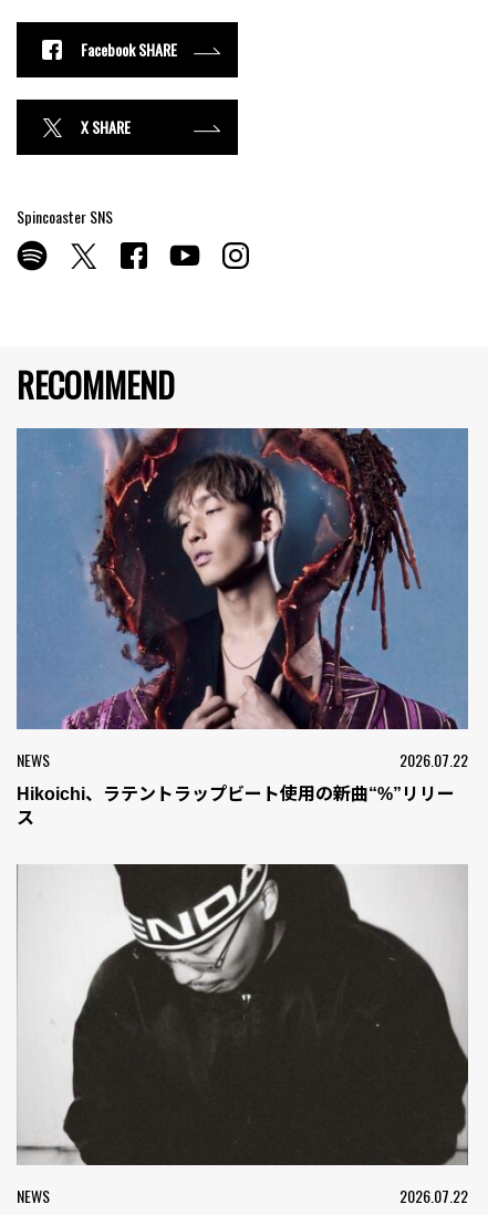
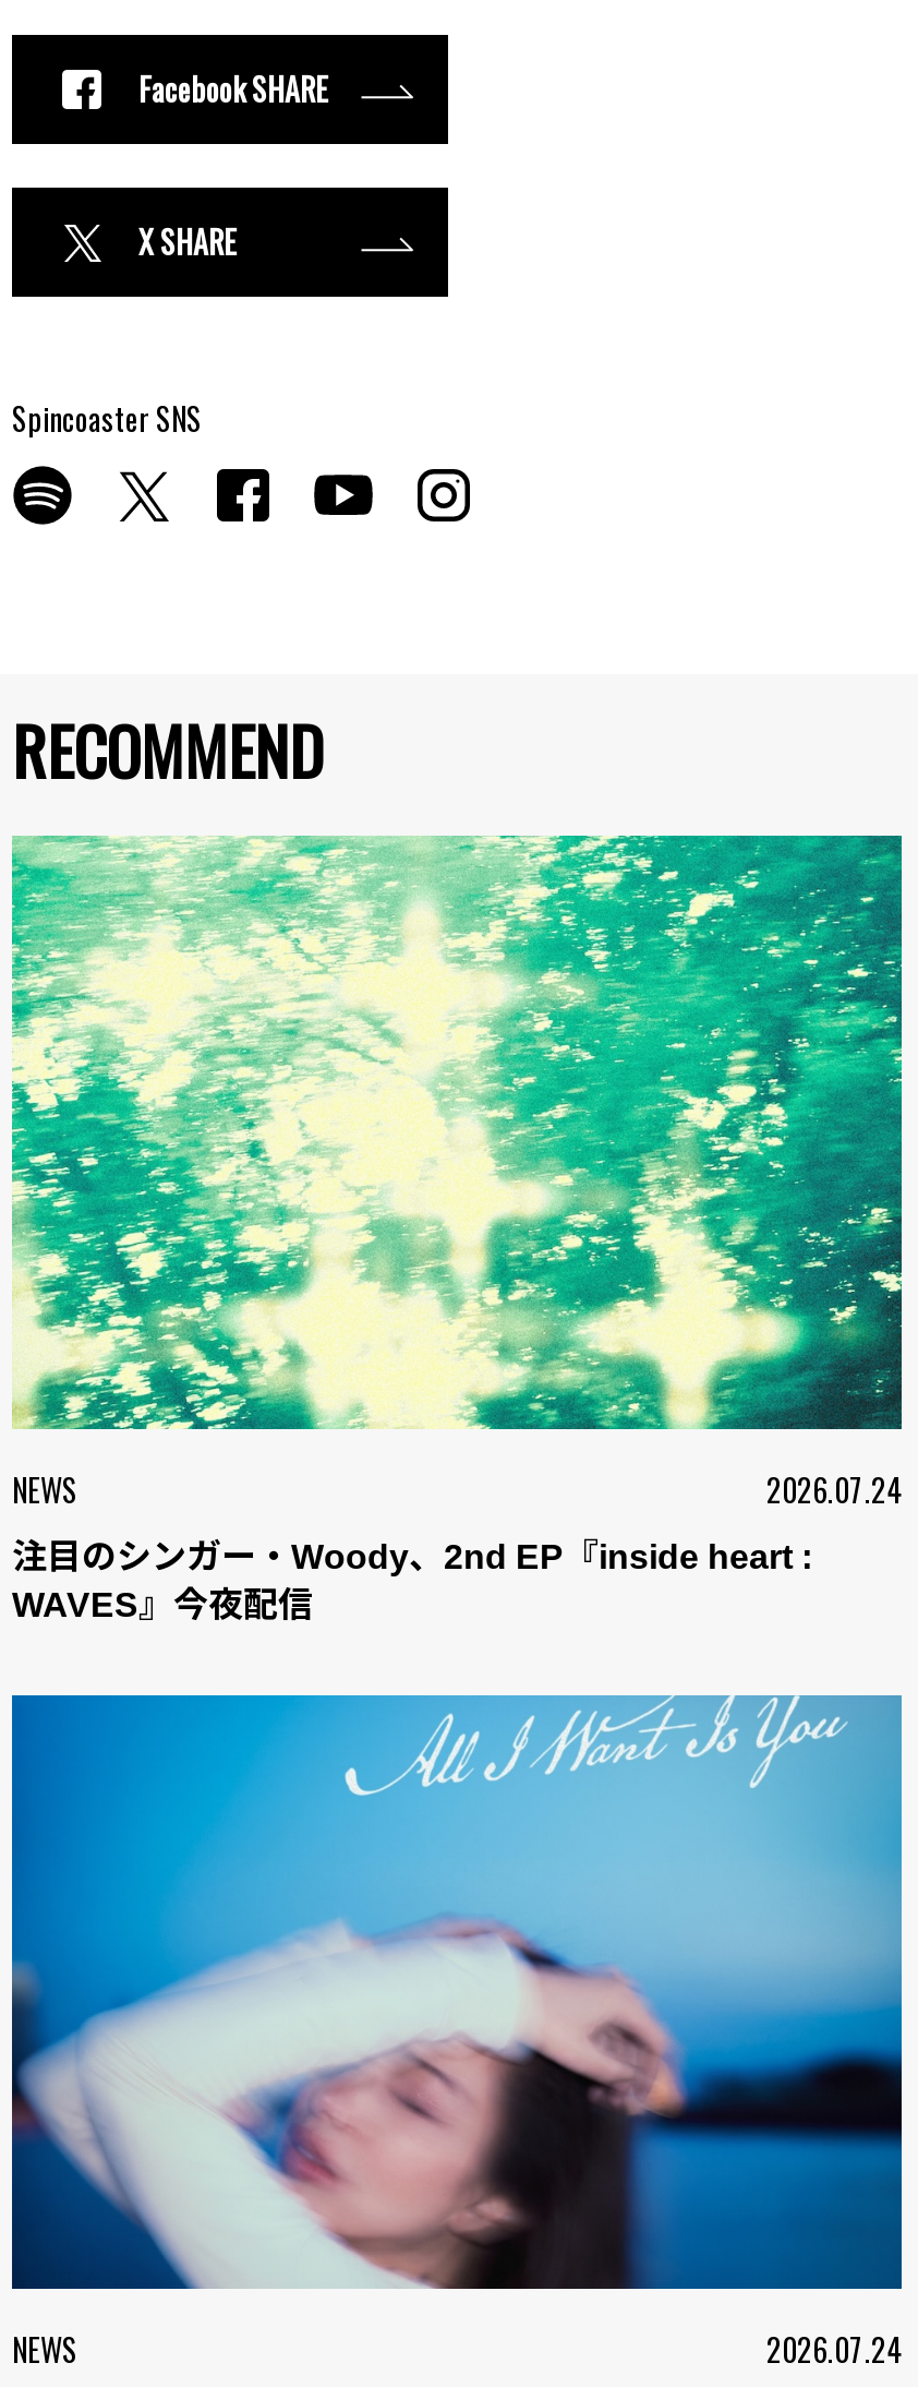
- [image]
- 2026.07.22
+ [image]
+ 2026.07.24

- Hikoichi、ラテントラップビート使用の新曲“%”リリー
- ス
+ 注目のシンガー・Woody、2nd EP『inside heart :
+ WAVES』今夜配信

- [image]
- 2026.07.22
+ [image]
+ 2026.07.24
